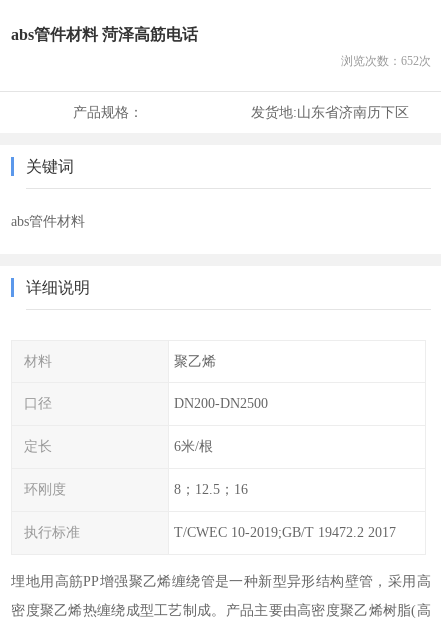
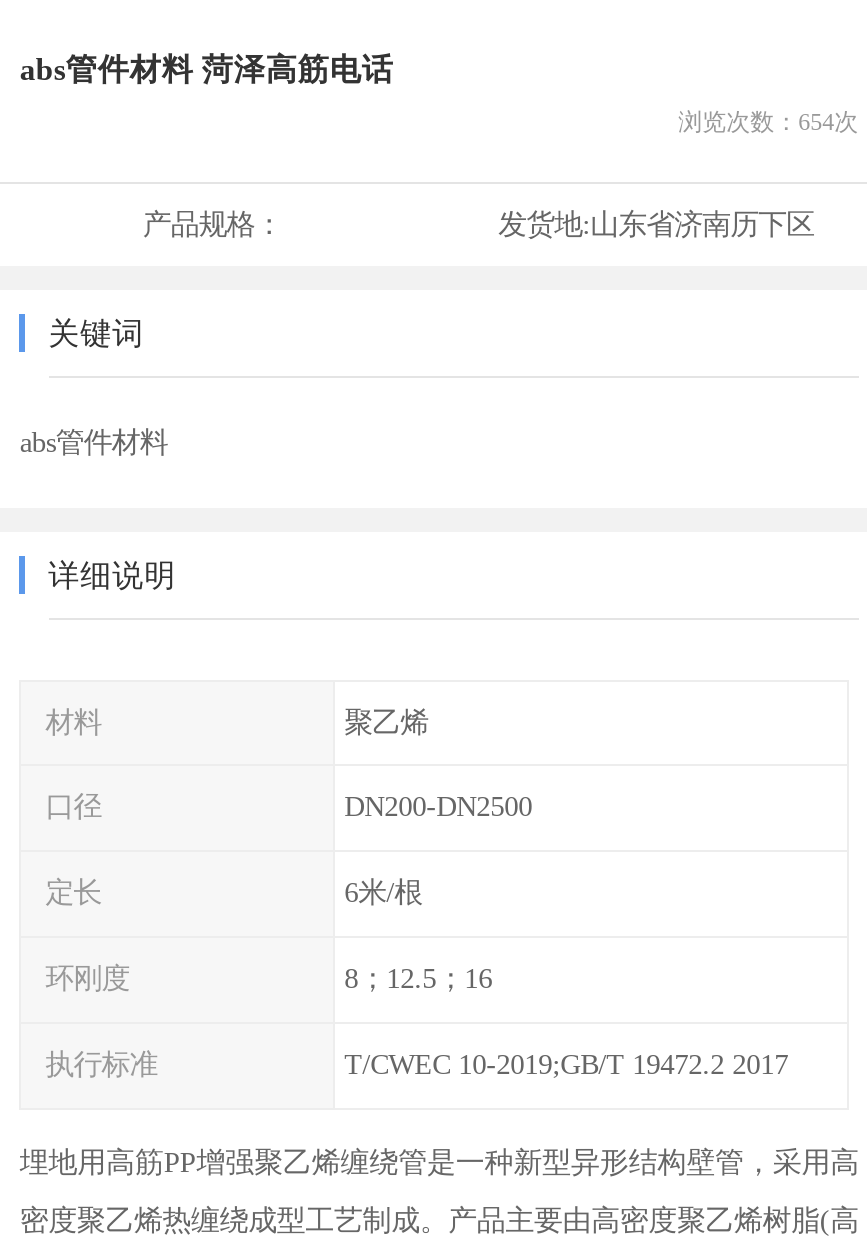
- 浏览次数：652次
+ 浏览次数：654次
